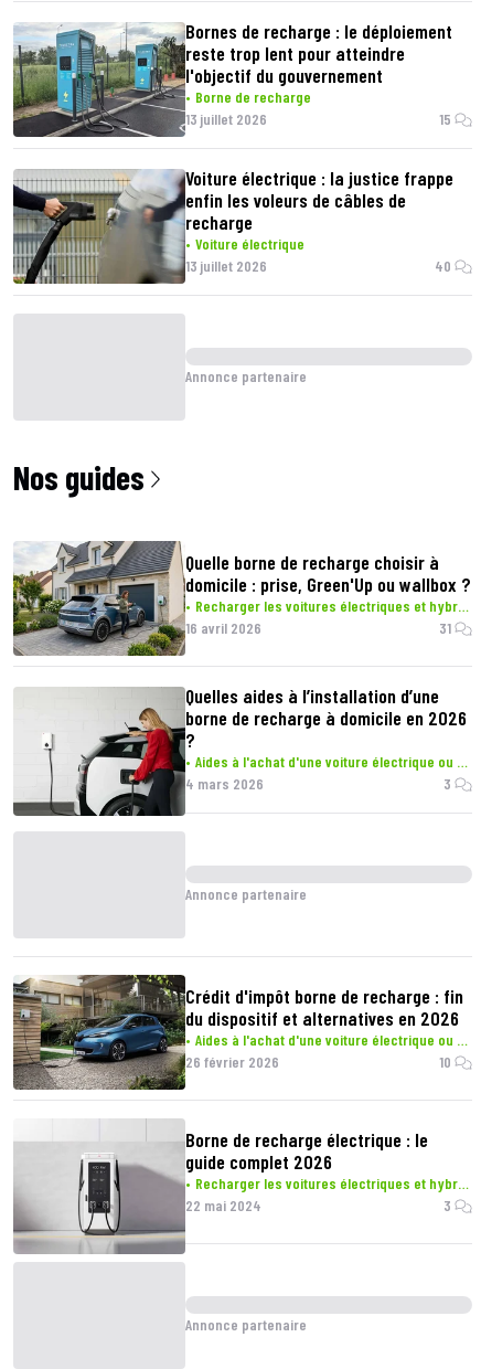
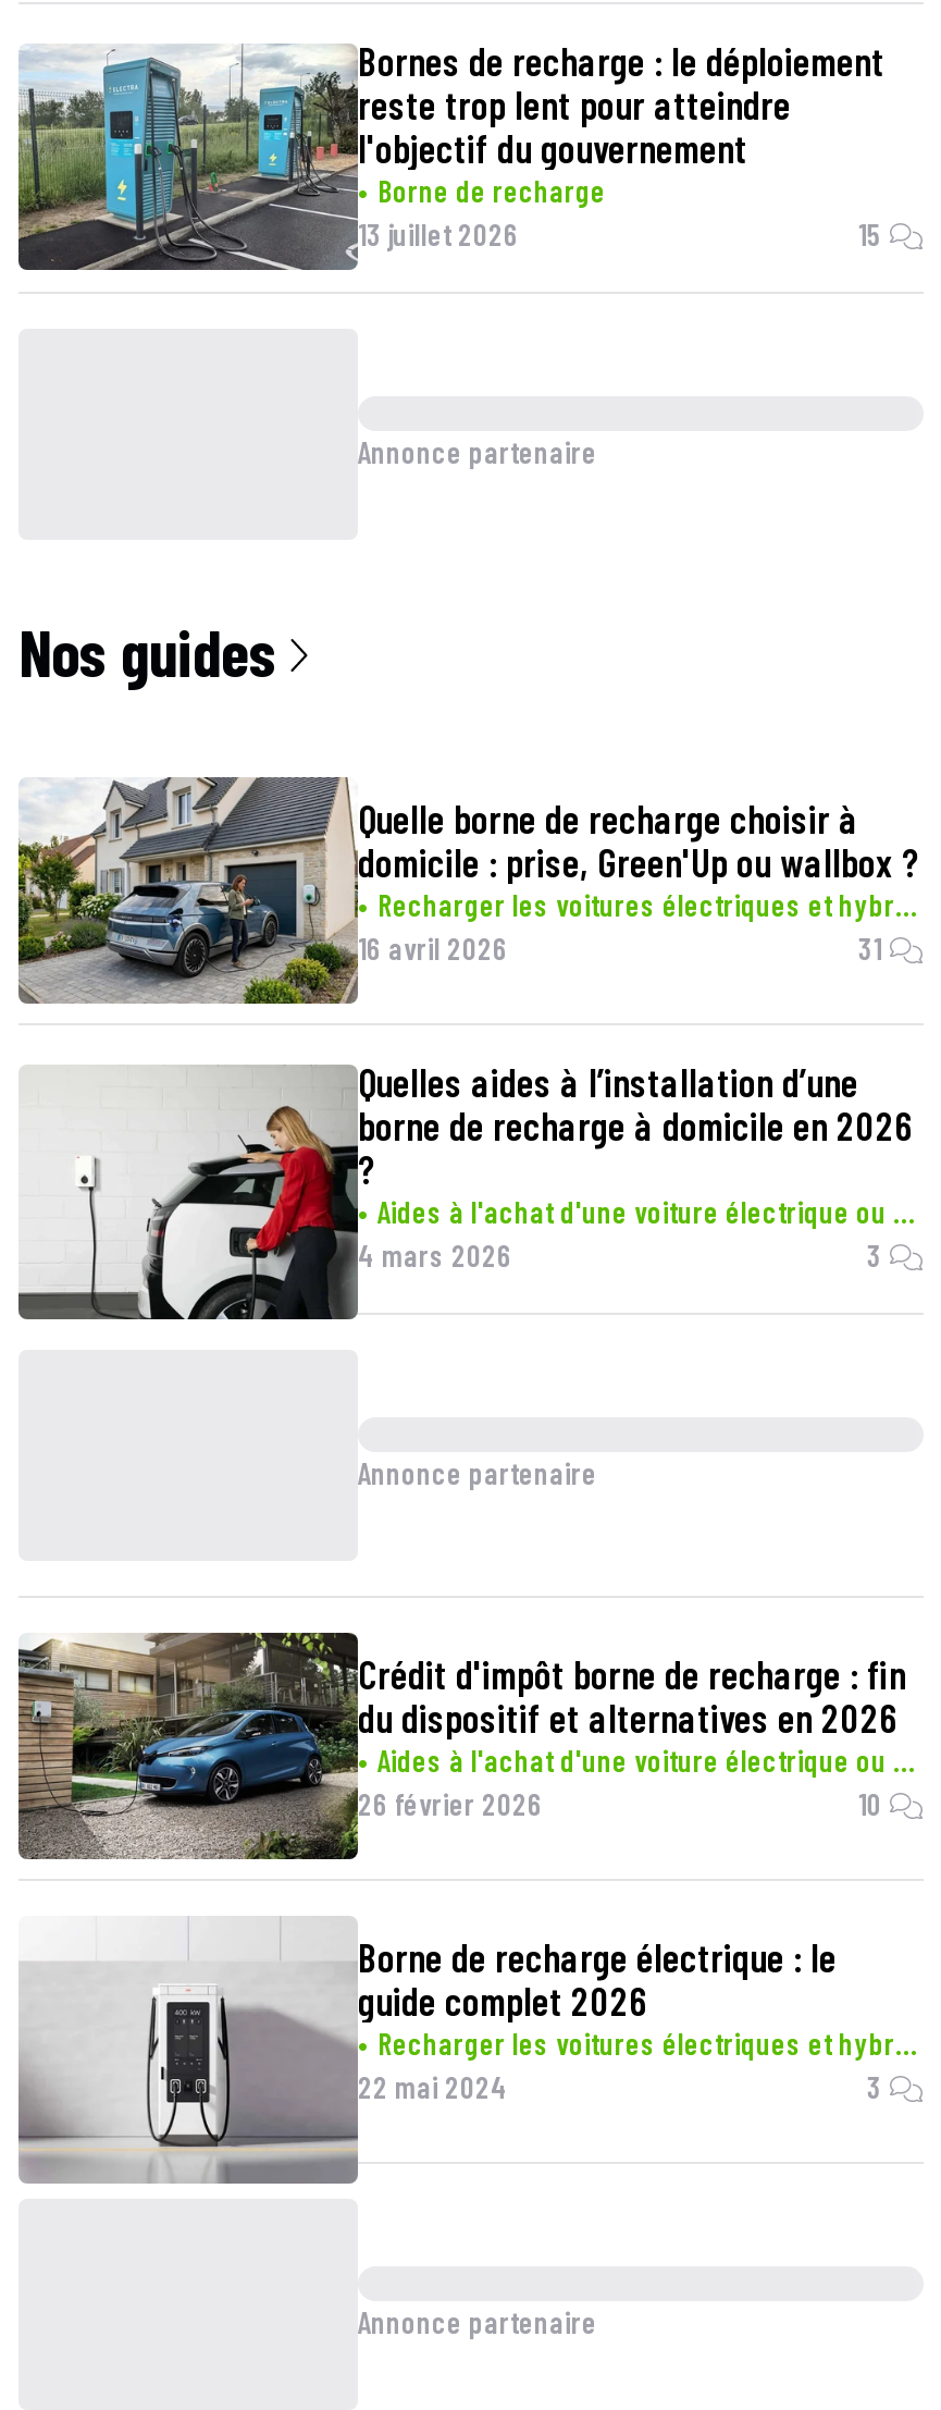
- [image]
- Voiture électrique : la justice frappe
- enfin les voleurs de câbles de
- recharge
- Voiture électrique
- 13 juillet 2026
- 40
